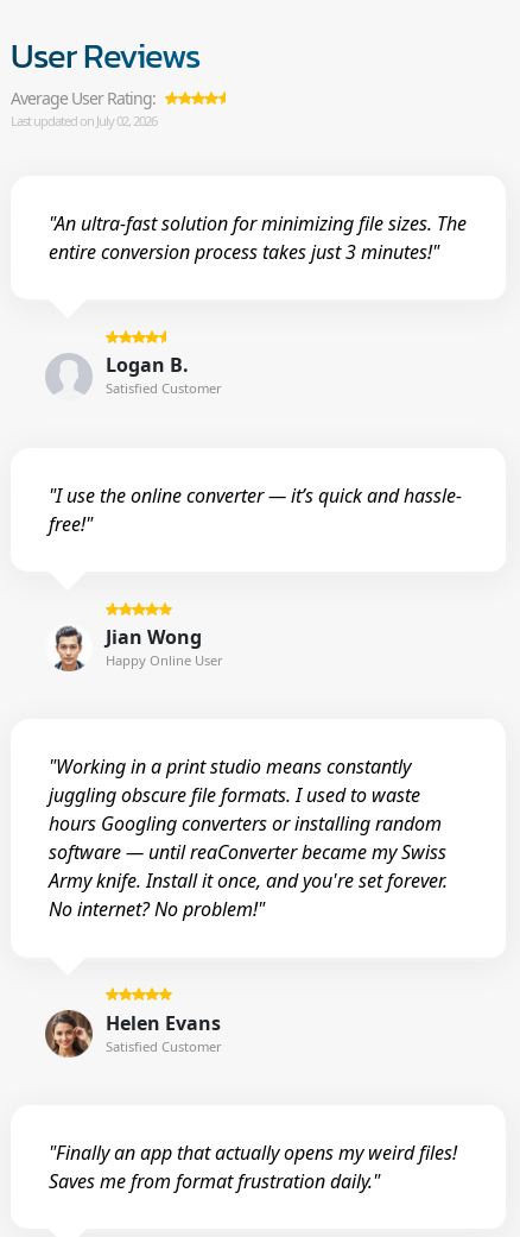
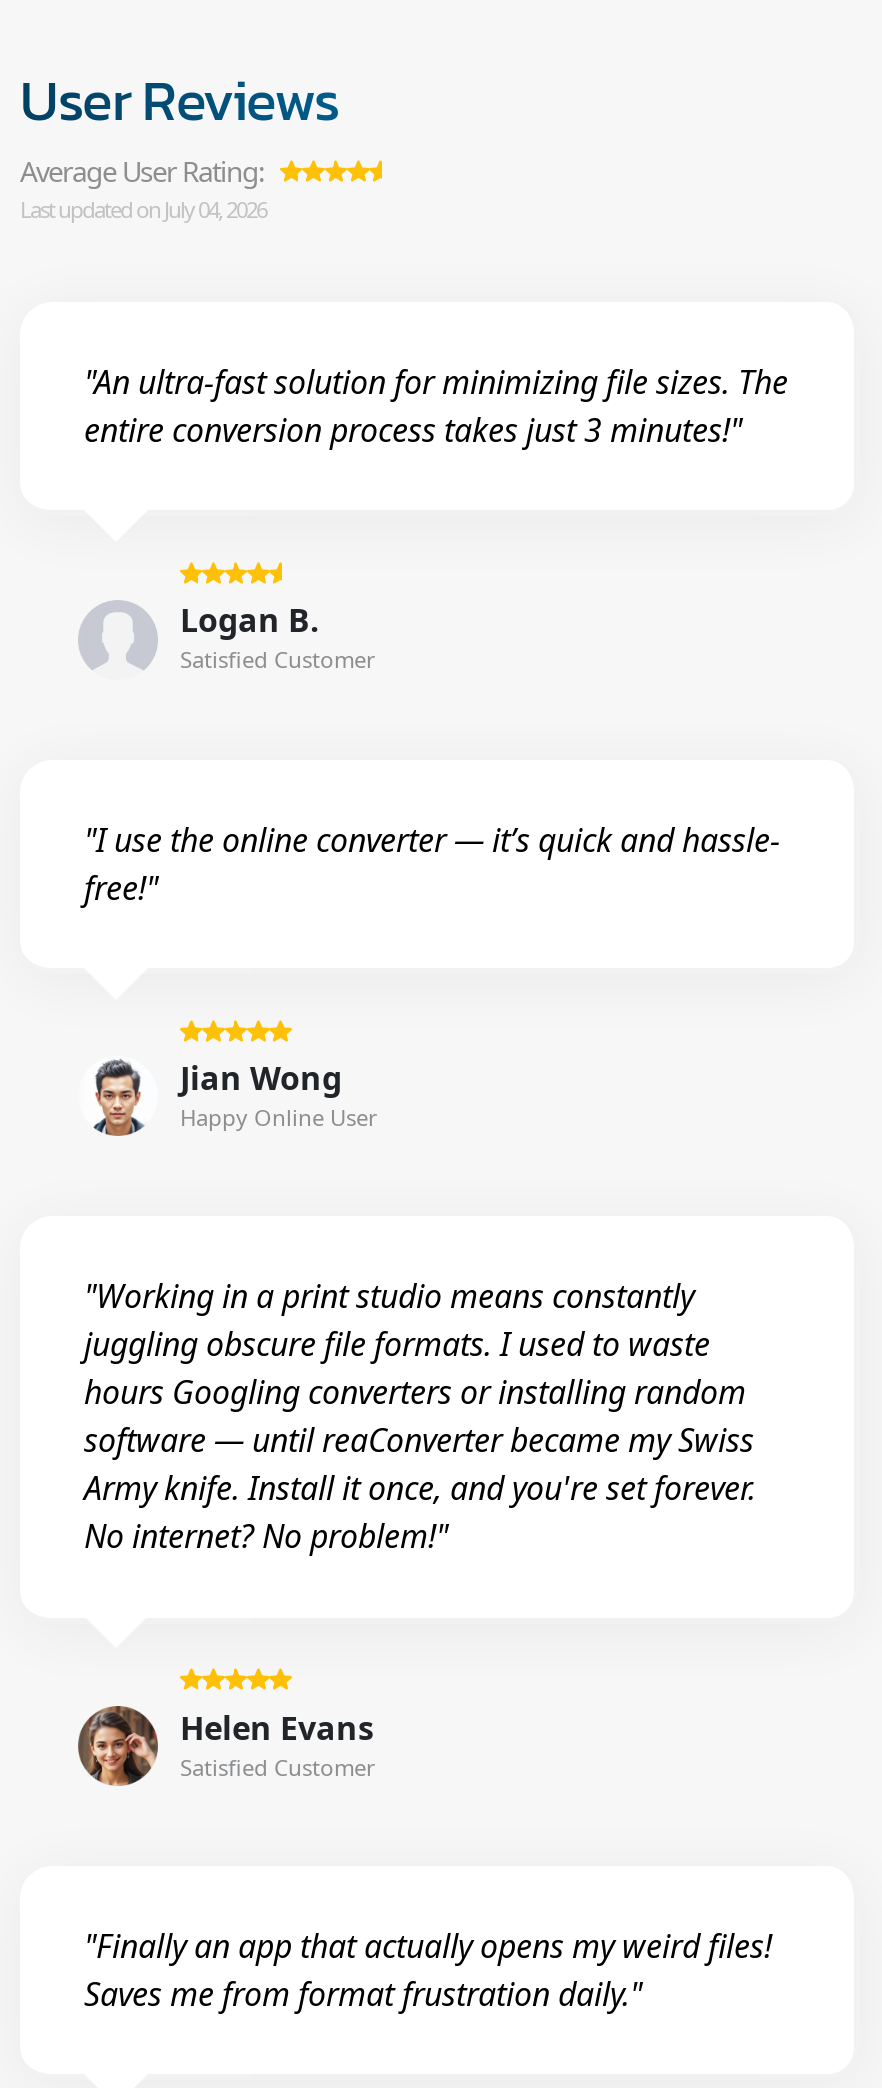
- Last updated on July 02, 2026
+ Last updated on July 04, 2026
